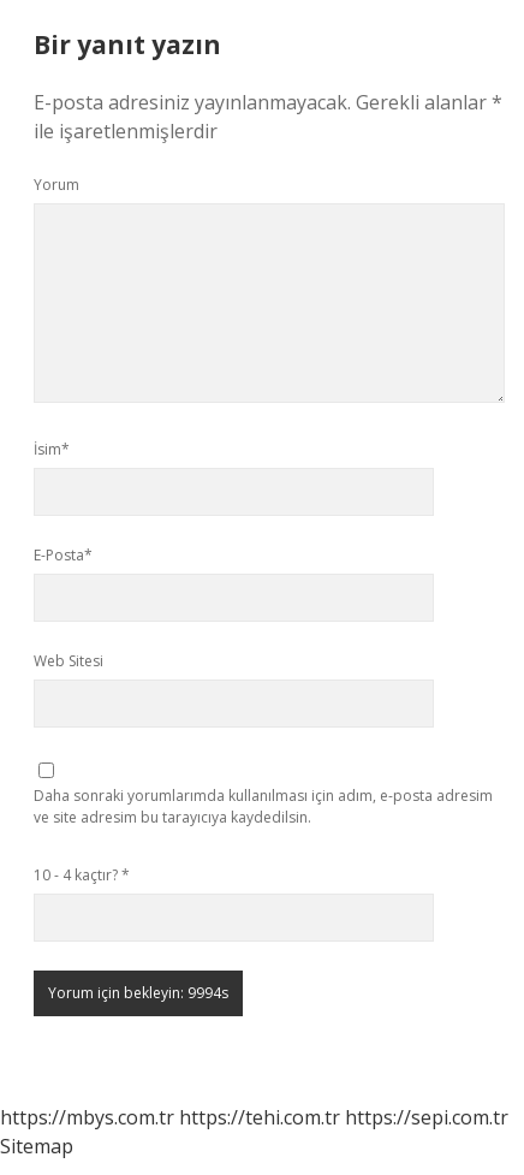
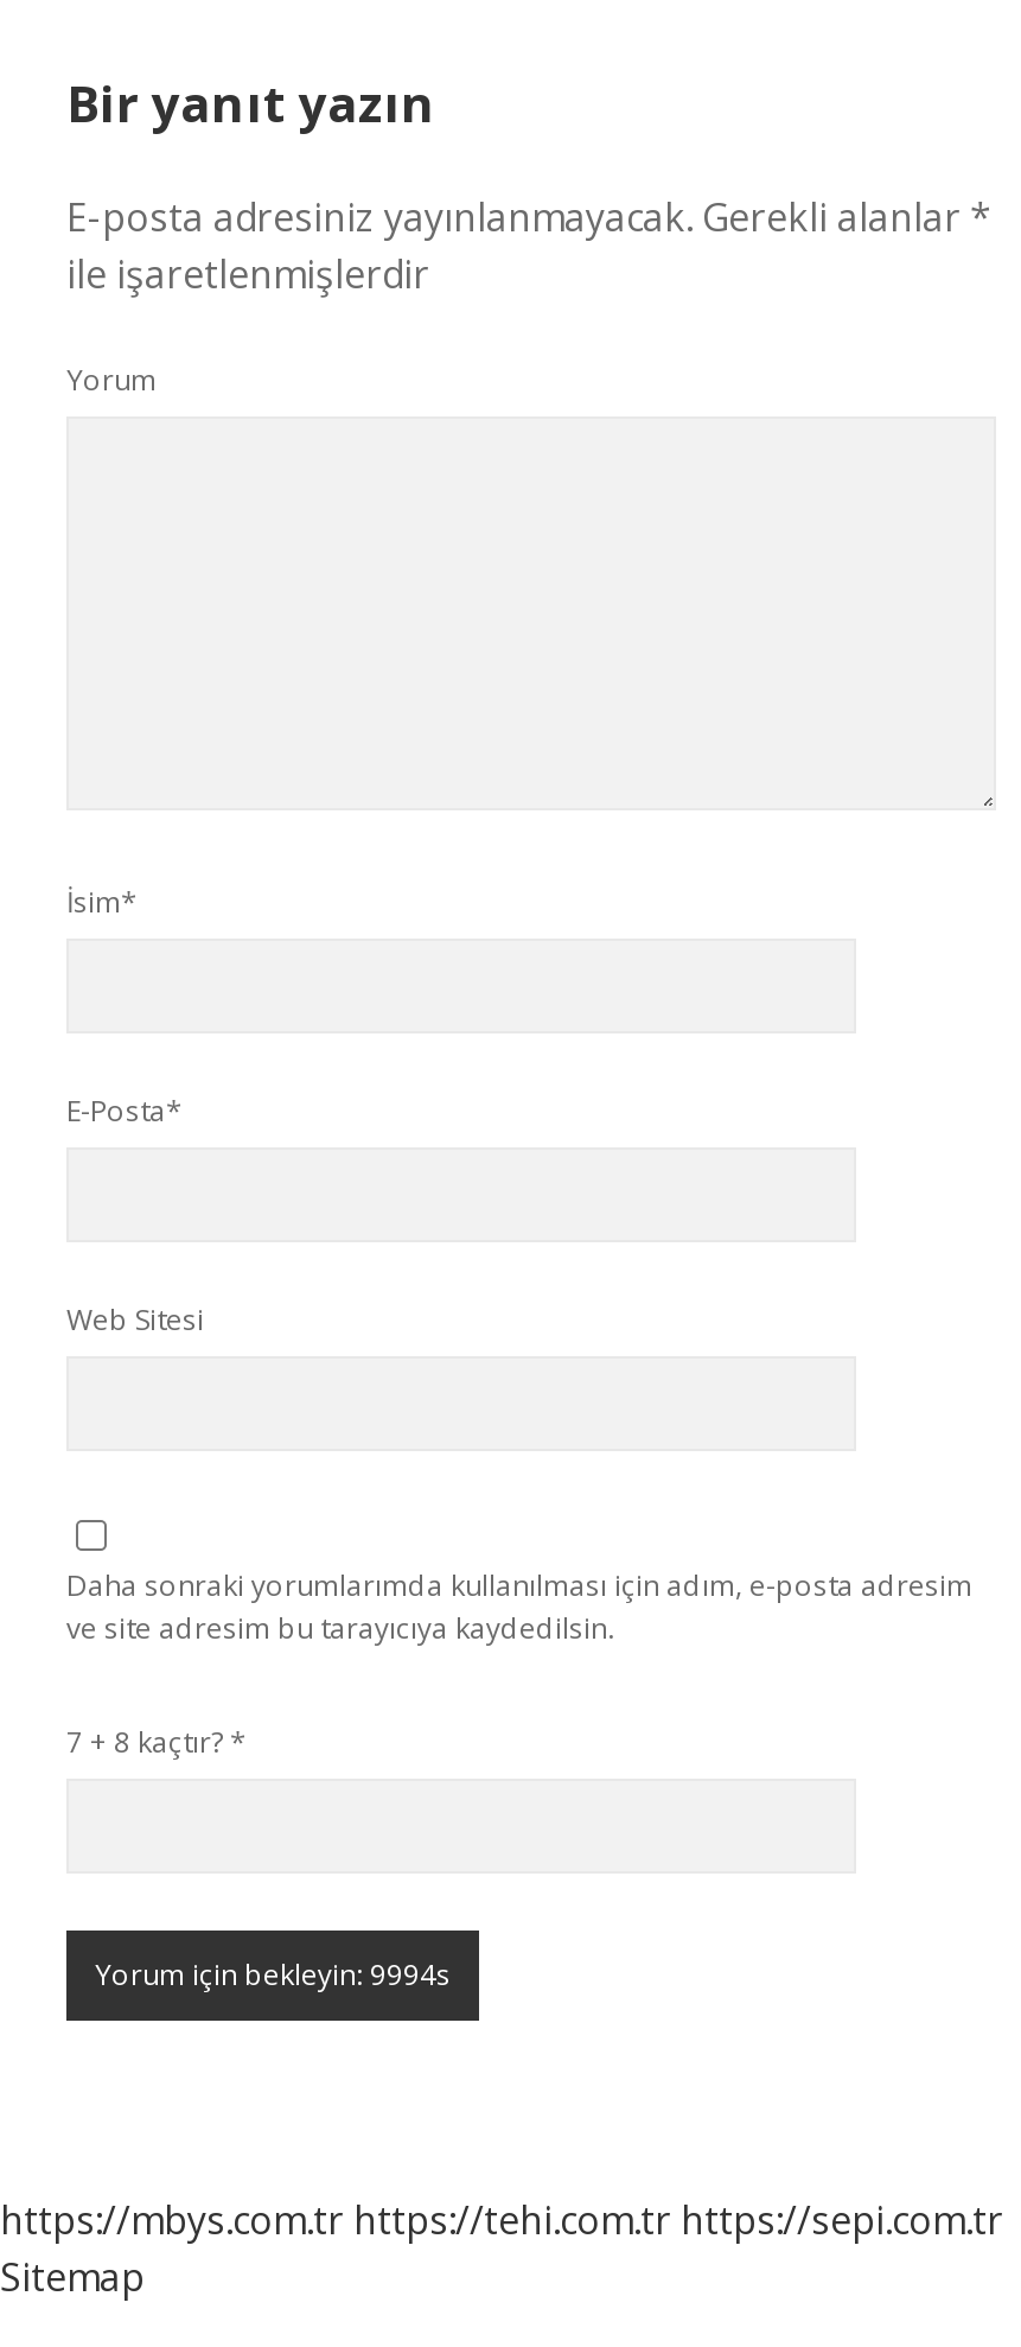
- 10 - 4 kaçtır? *
+ 7 + 8 kaçtır? *
